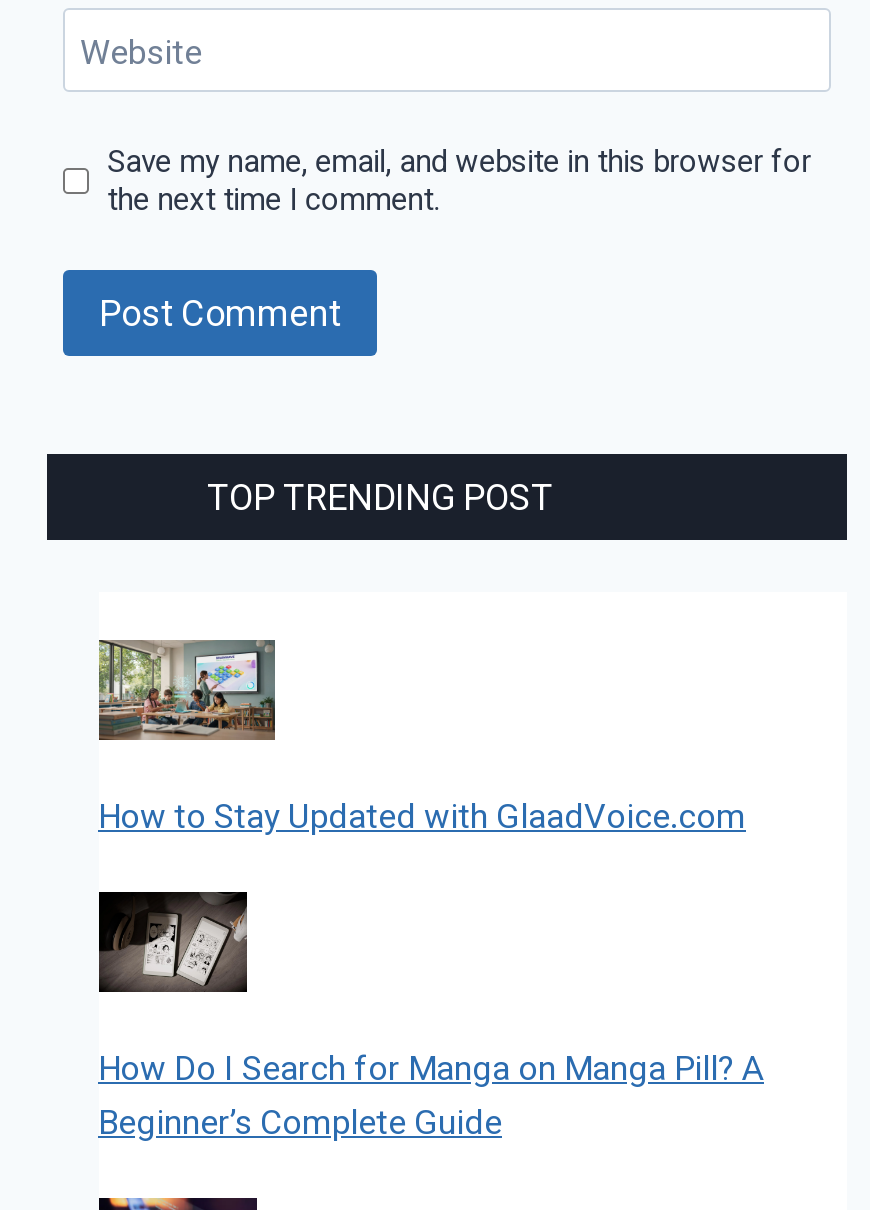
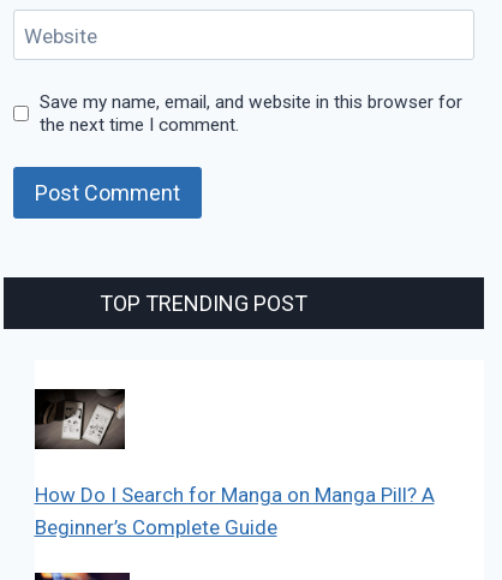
- [image]
- How to Stay Updated with GlaadVoice.com
